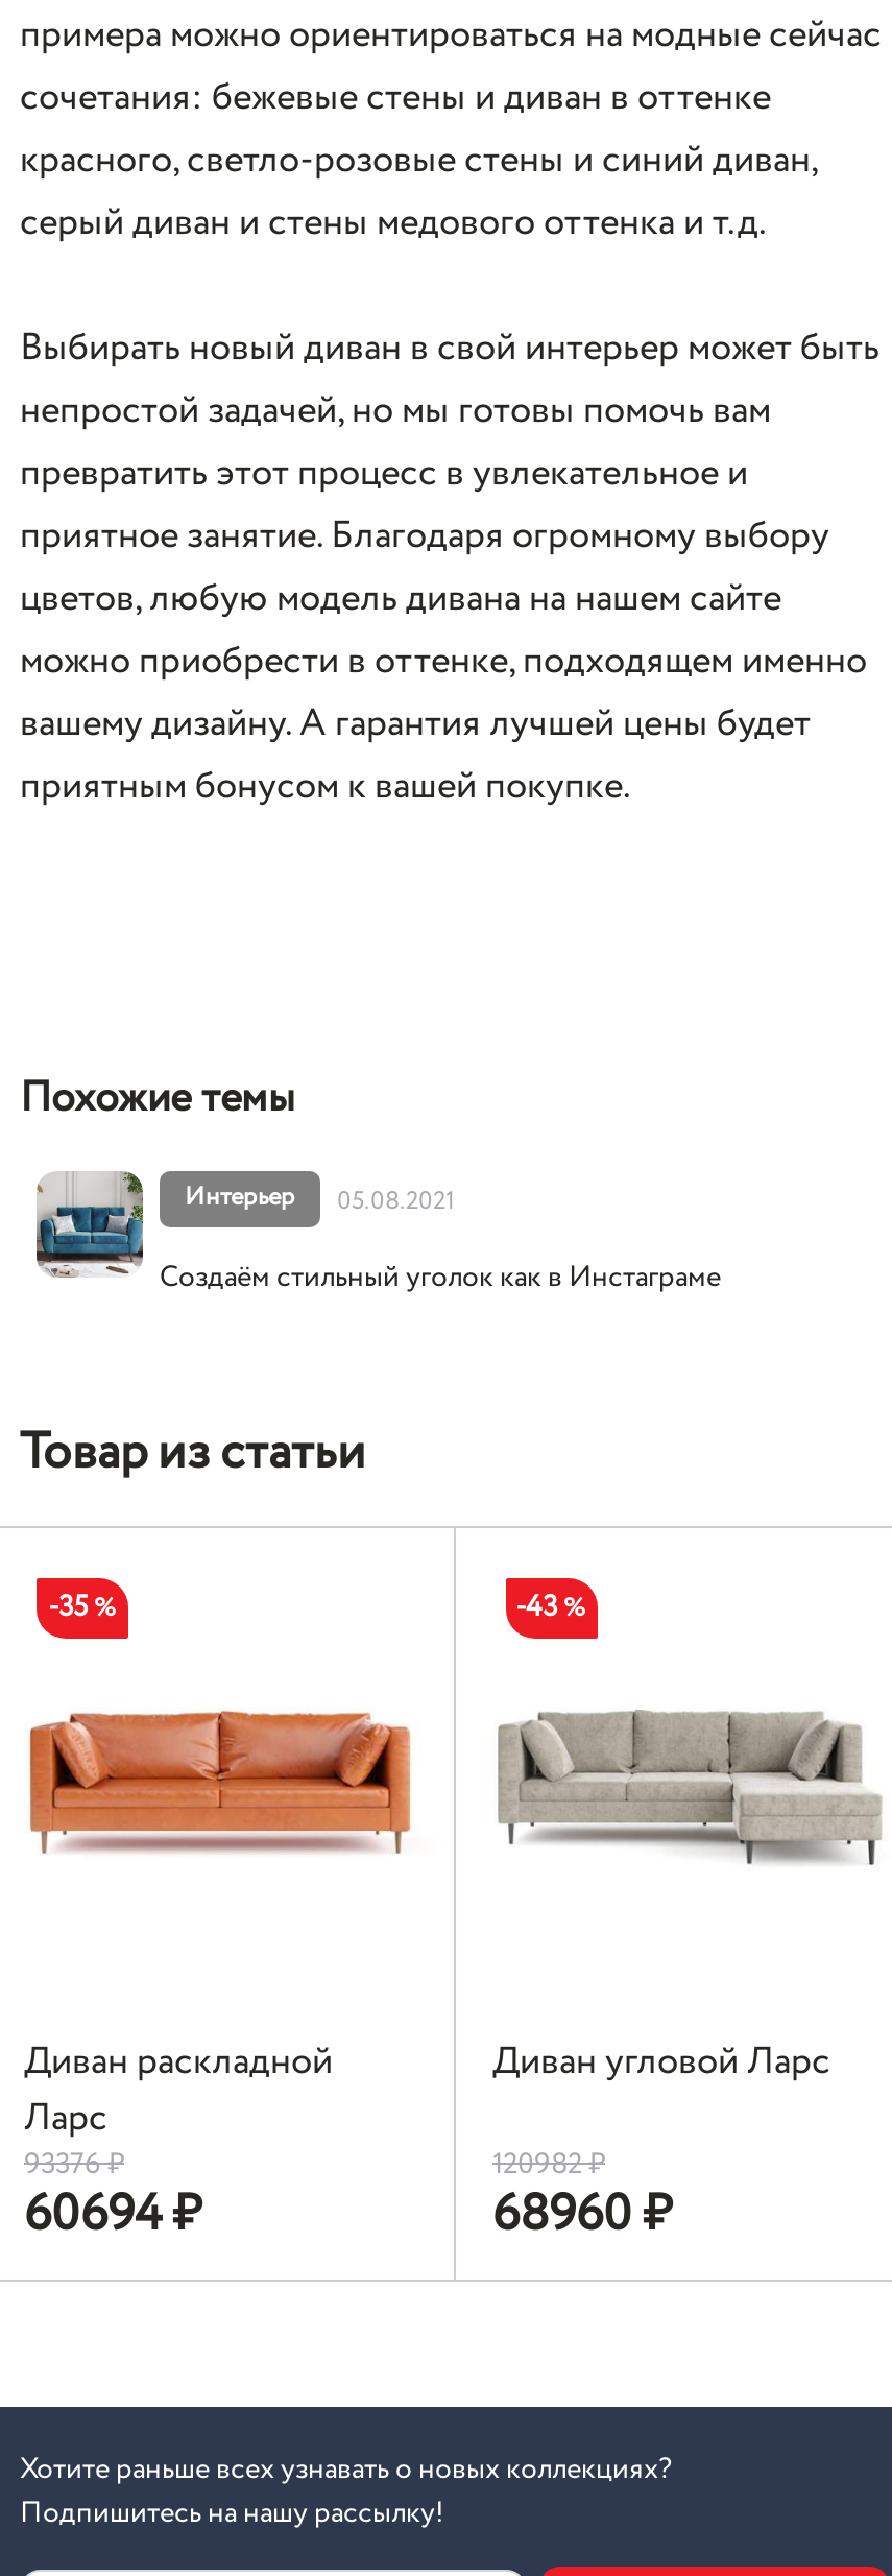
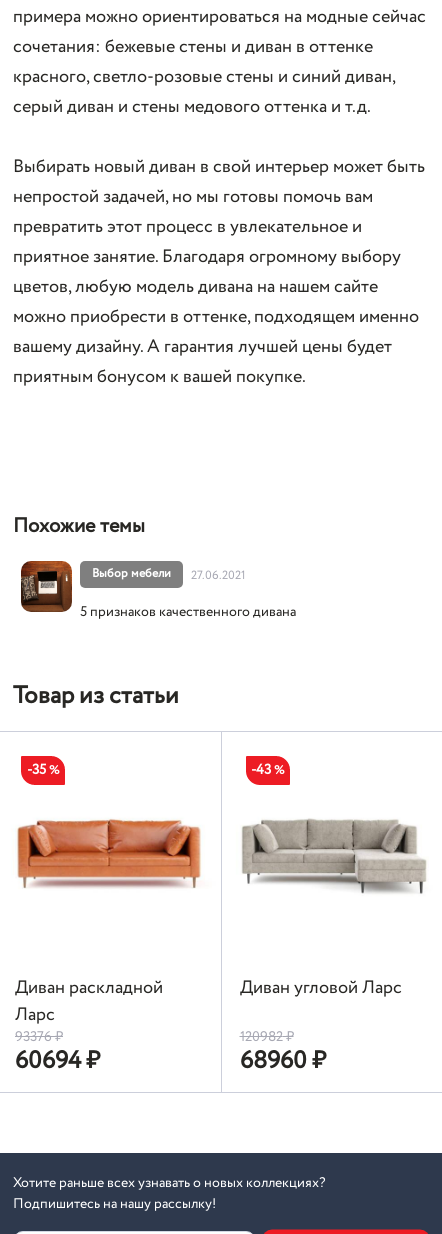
- [image]
- Создаём стильный уголок как в Инстаграме
+ [image]
+ 5 признаков качественного дивана

- Интерьер
- 05.08.2021
+ Выбор мебели
+ 27.06.2021
